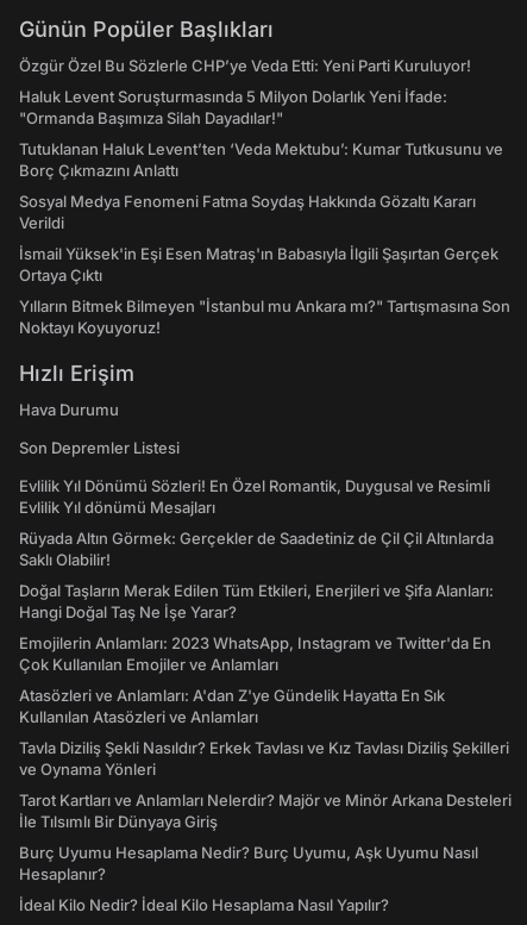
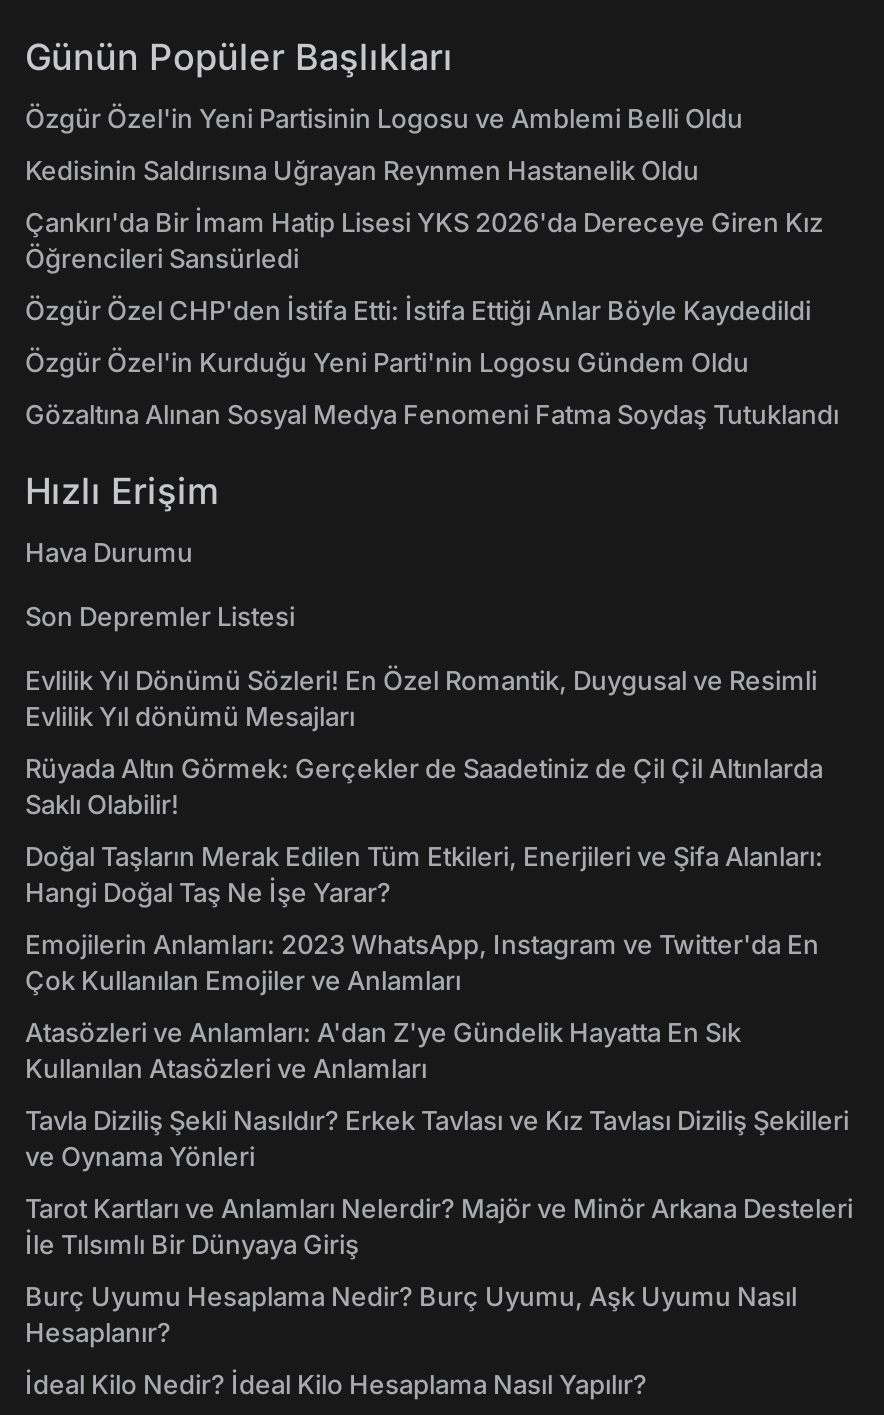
- Özgür Özel Bu Sözlerle CHP’ye Veda Etti: Yeni Parti Kuruluyor!
+ Özgür Özel'in Yeni Partisinin Logosu ve Amblemi Belli Oldu

- Haluk Levent Soruşturmasında 5 Milyon Dolarlık Yeni İfade:
- "Ormanda Başımıza Silah Dayadılar!"
+ Kedisinin Saldırısına Uğrayan Reynmen Hastanelik Oldu

- Tutuklanan Haluk Levent’ten ‘Veda Mektubu’: Kumar Tutkusunu ve
- Borç Çıkmazını Anlattı
+ Çankırı'da Bir İmam Hatip Lisesi YKS 2026'da Dereceye Giren Kız
+ Öğrencileri Sansürledi

- Sosyal Medya Fenomeni Fatma Soydaş Hakkında Gözaltı Kararı
- Verildi
+ Özgür Özel CHP'den İstifa Etti: İstifa Ettiği Anlar Böyle Kaydedildi

- İsmail Yüksek'in Eşi Esen Matraş'ın Babasıyla İlgili Şaşırtan Gerçek
- Ortaya Çıktı
+ Özgür Özel'in Kurduğu Yeni Parti'nin Logosu Gündem Oldu

- Yılların Bitmek Bilmeyen "İstanbul mu Ankara mı?" Tartışmasına Son
- Noktayı Koyuyoruz!
+ Gözaltına Alınan Sosyal Medya Fenomeni Fatma Soydaş Tutuklandı
